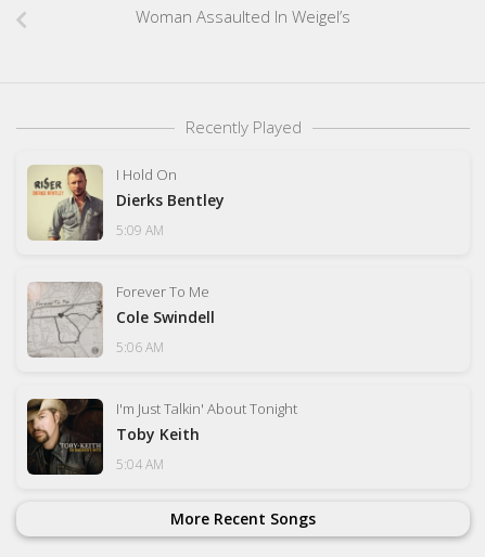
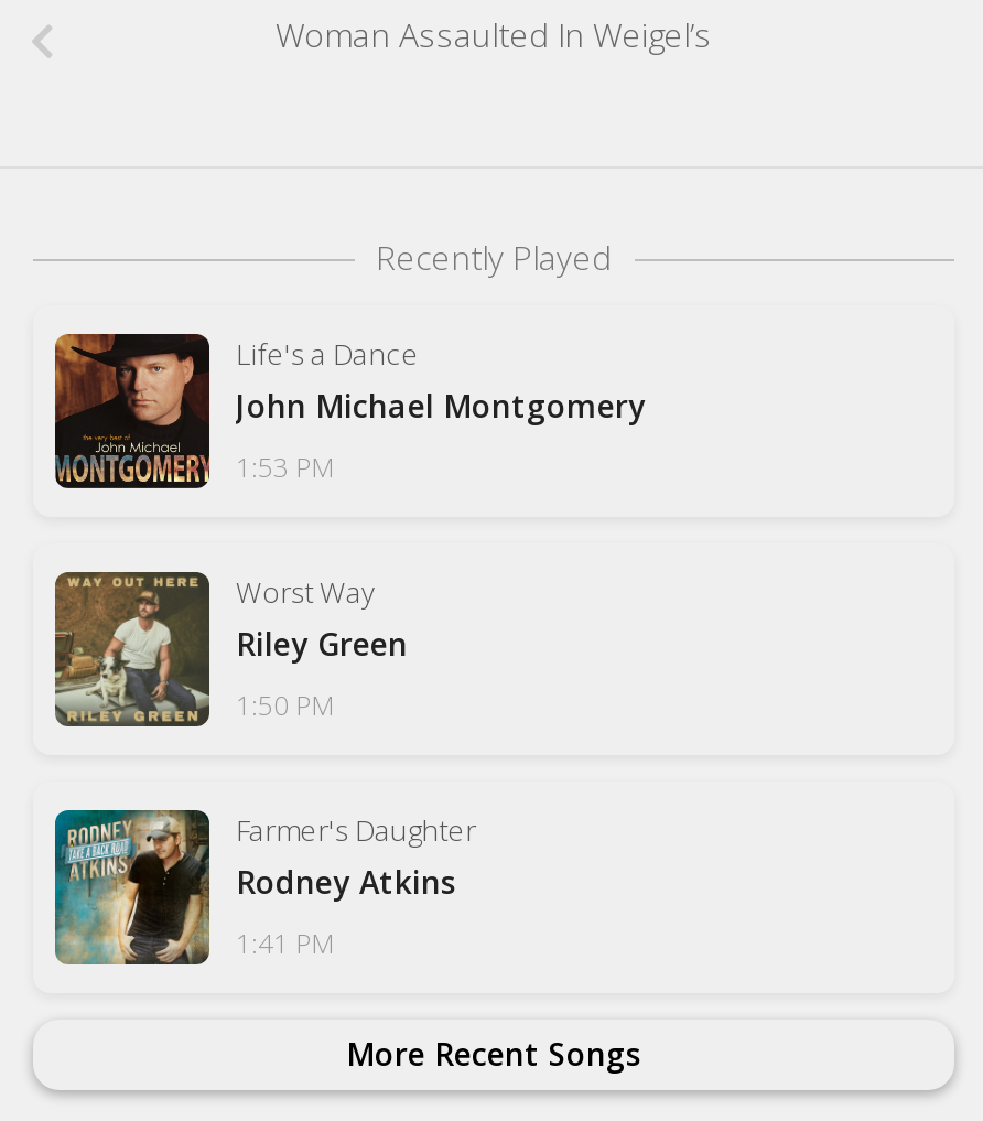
- [image]
- I Hold On
- Dierks Bentley
+ [image]
+ Life's a Dance
+ John Michael Montgomery

- 5:09 AM
+ 1:53 PM

- [image]
- Forever To Me
- Cole Swindell
+ [image]
+ Worst Way
+ Riley Green

- 5:06 AM
+ 1:50 PM

- [image]
- I'm Just Talkin' About Tonight
- Toby Keith
+ [image]
+ Farmer's Daughter
+ Rodney Atkins

- 5:04 AM
+ 1:41 PM
